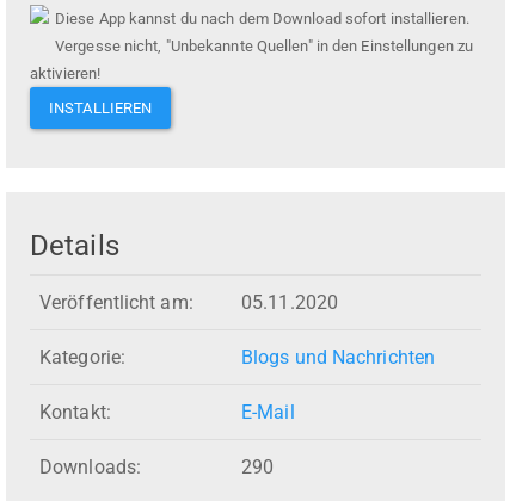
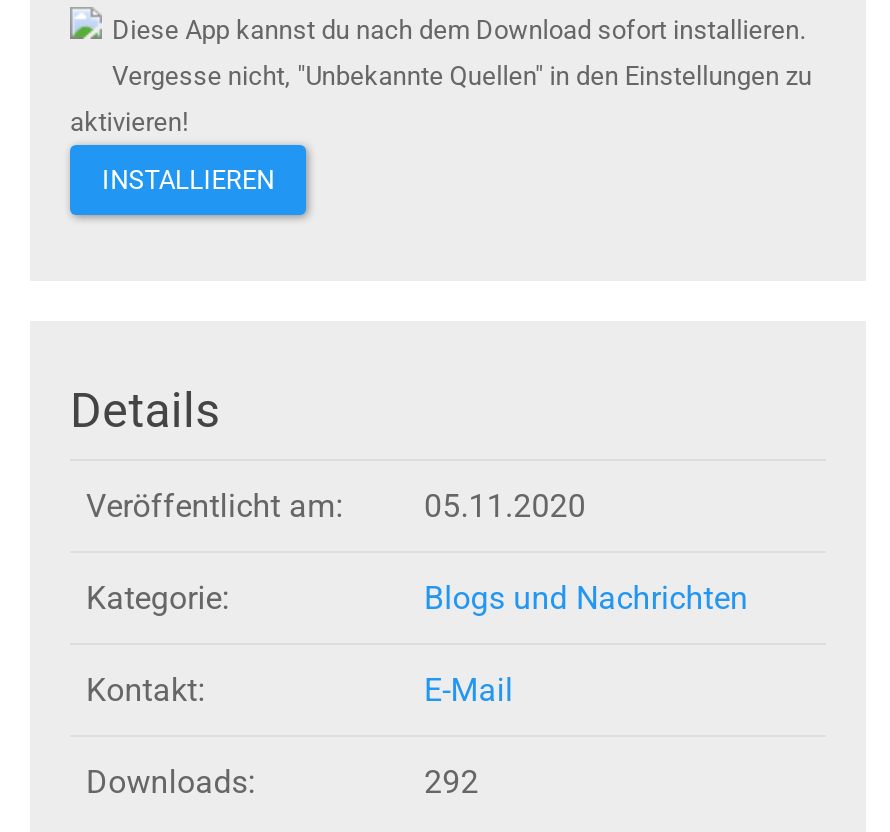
- 290
+ 292
